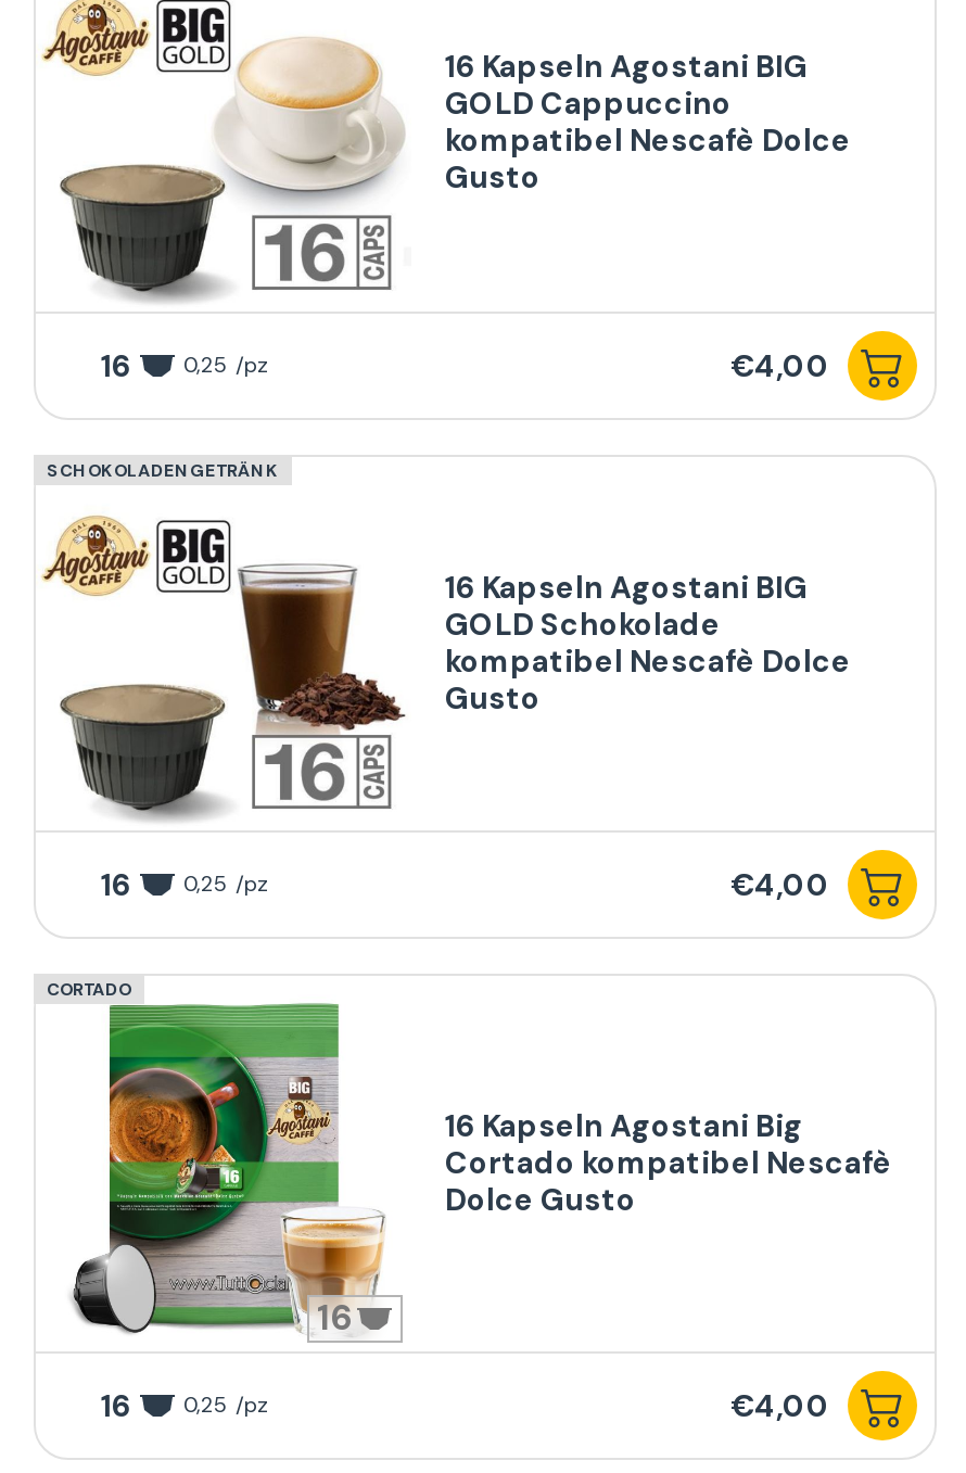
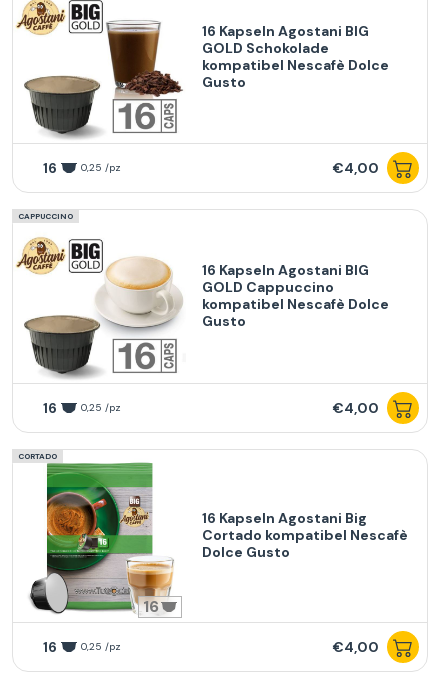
moved down: [image] | GOLD Cappuccino

- SCHOKOLADENGETRÄNK
+ CAPPUCCINO

moved up: [image] | GOLD Schokolade
